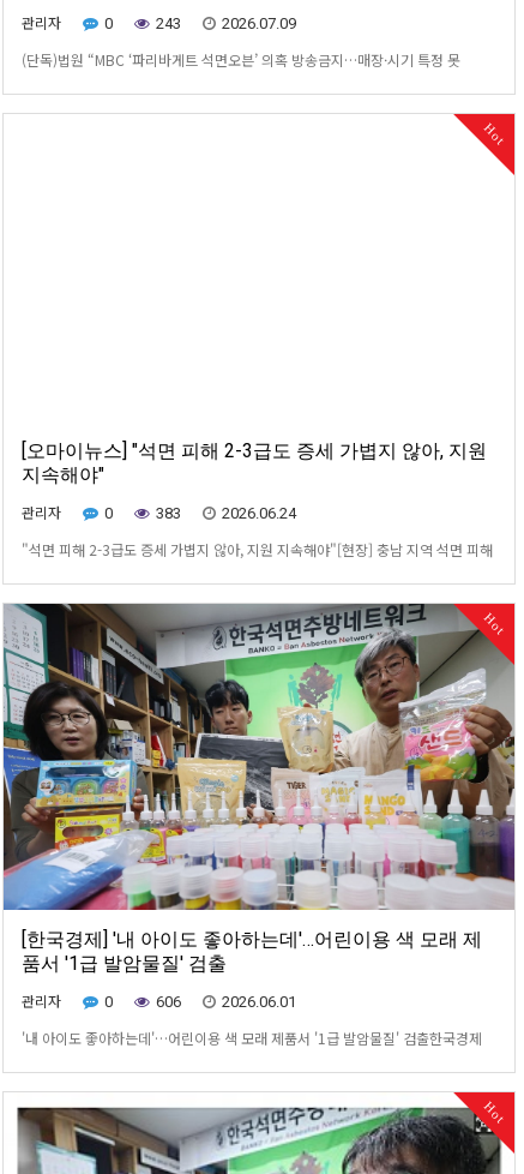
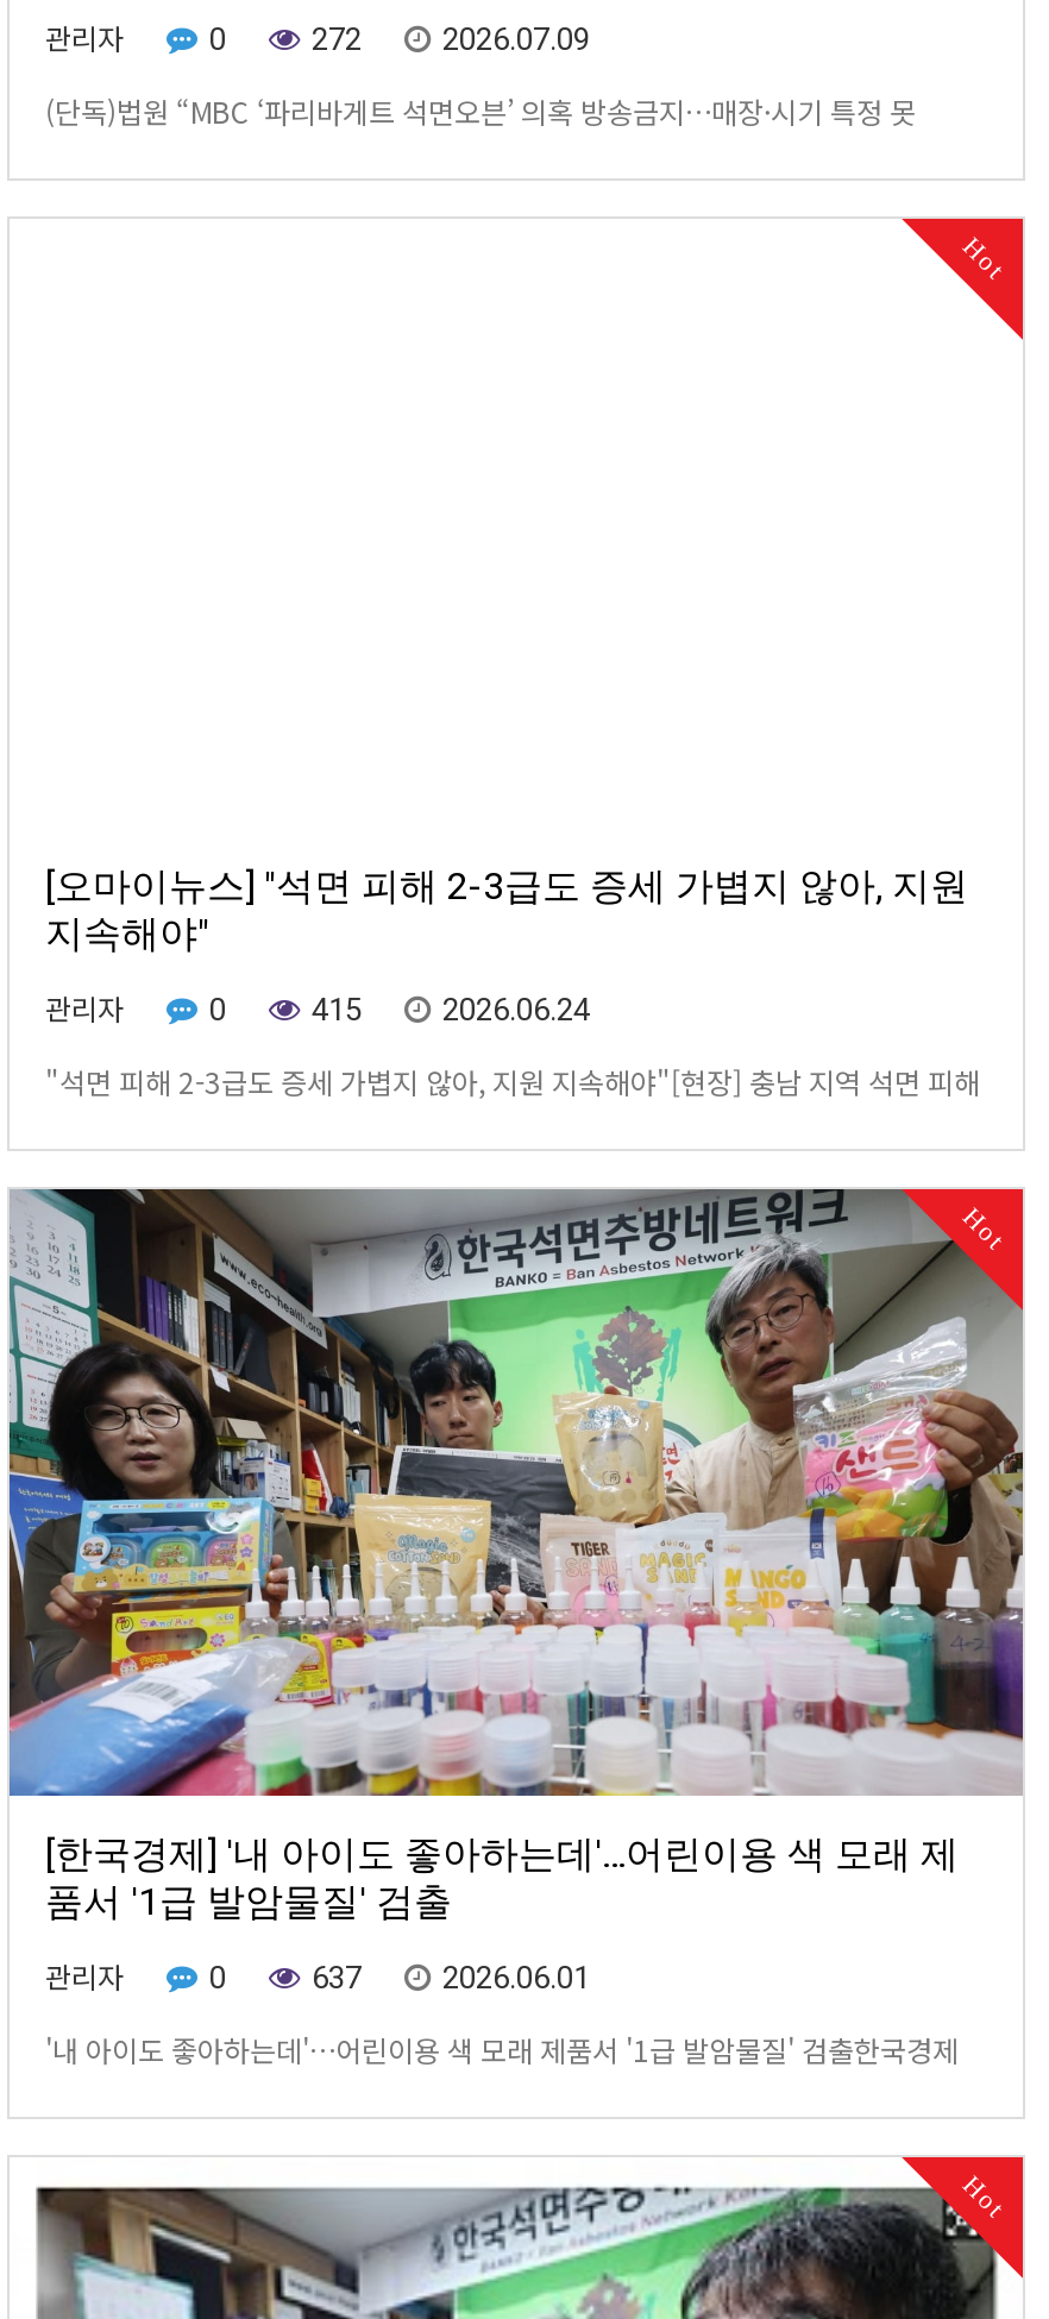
- 0 243 2026.07.09
+ 0 272 2026.07.09

- 0 383 2026.06.24
+ 0 415 2026.06.24

- 0 606 2026.06.01
+ 0 637 2026.06.01
